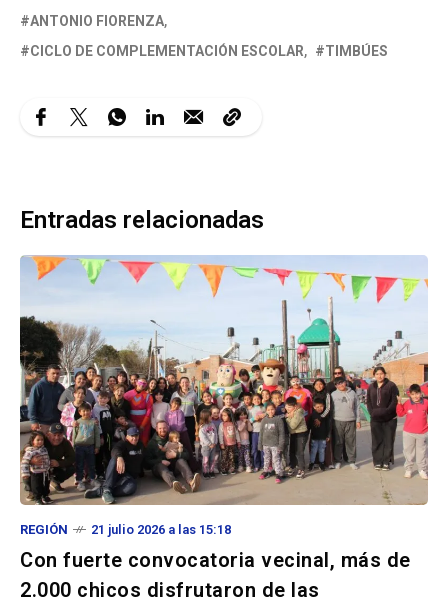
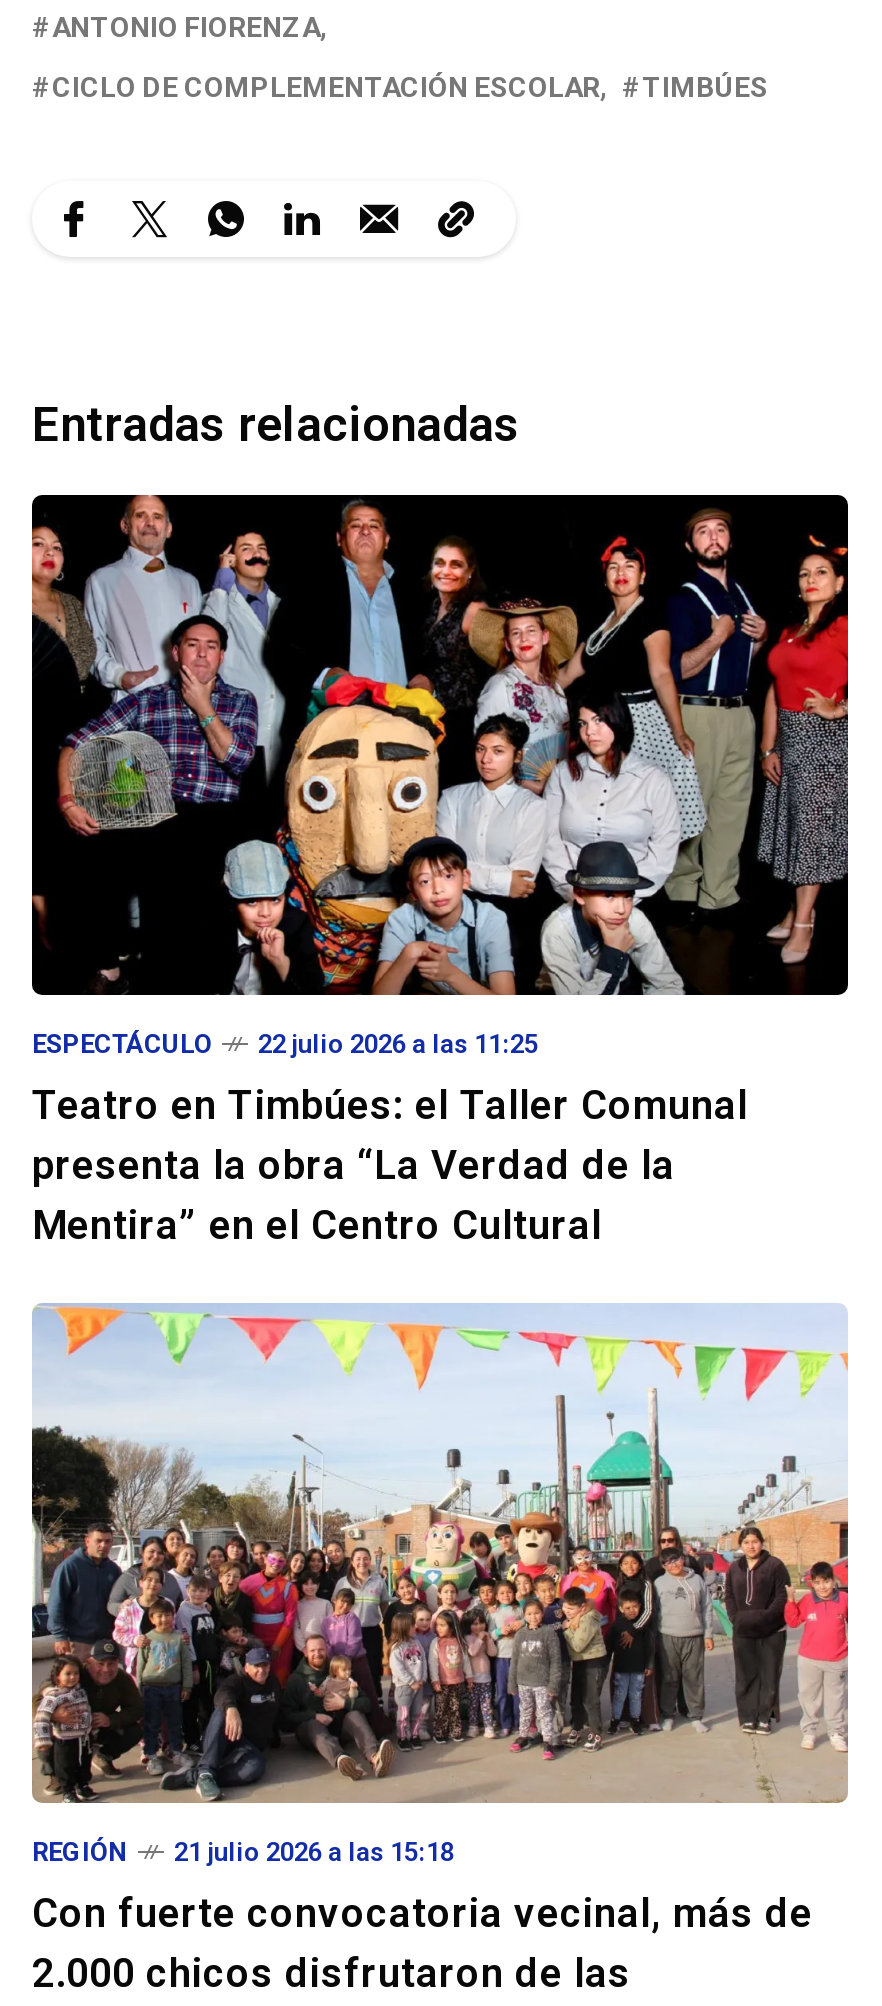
+ [image]
+ ESPECTÁCULO
+ 22 julio 2026 a las 11:25
+ Teatro en Timbúes: el Taller Comunal
+ presenta la obra “La Verdad de la
+ Mentira” en el Centro Cultural
